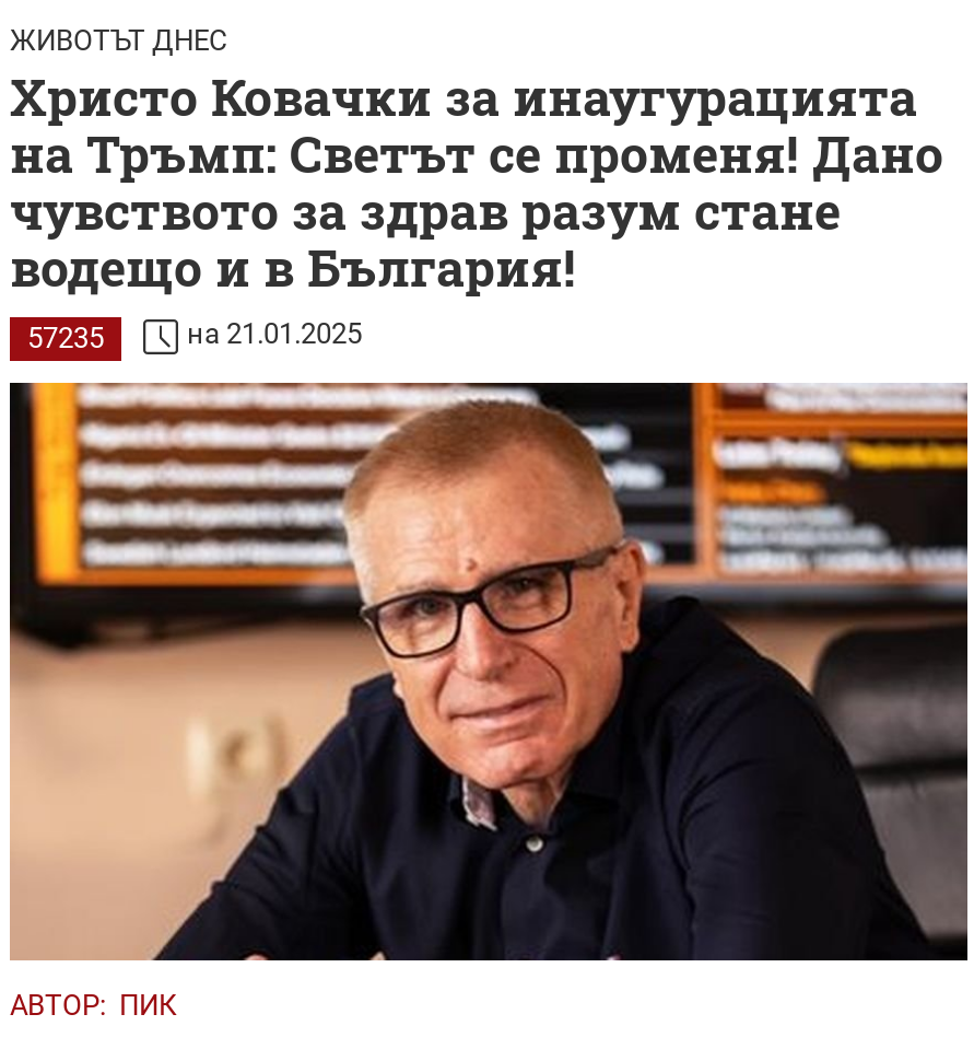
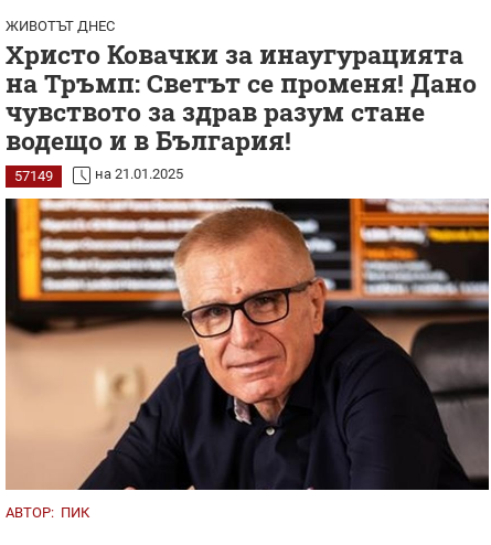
- 57235
+ 57149
